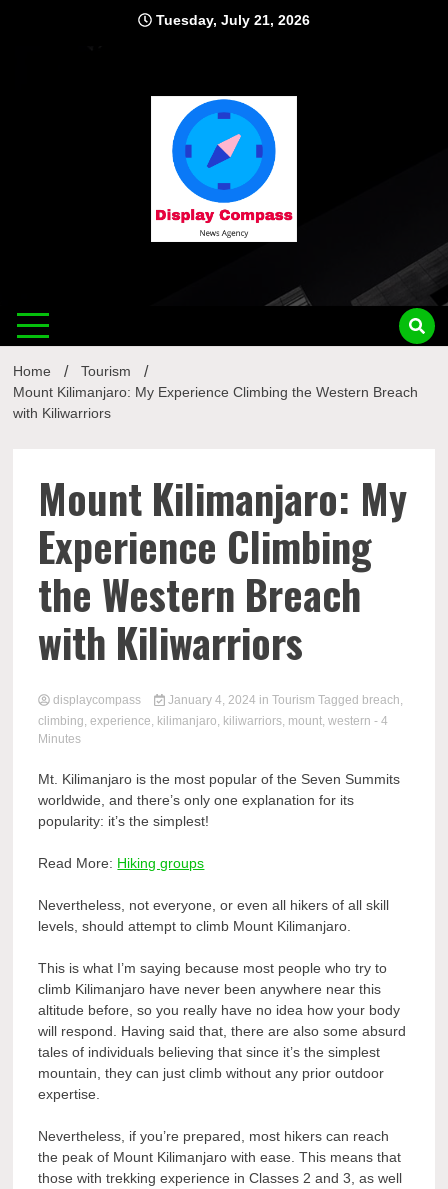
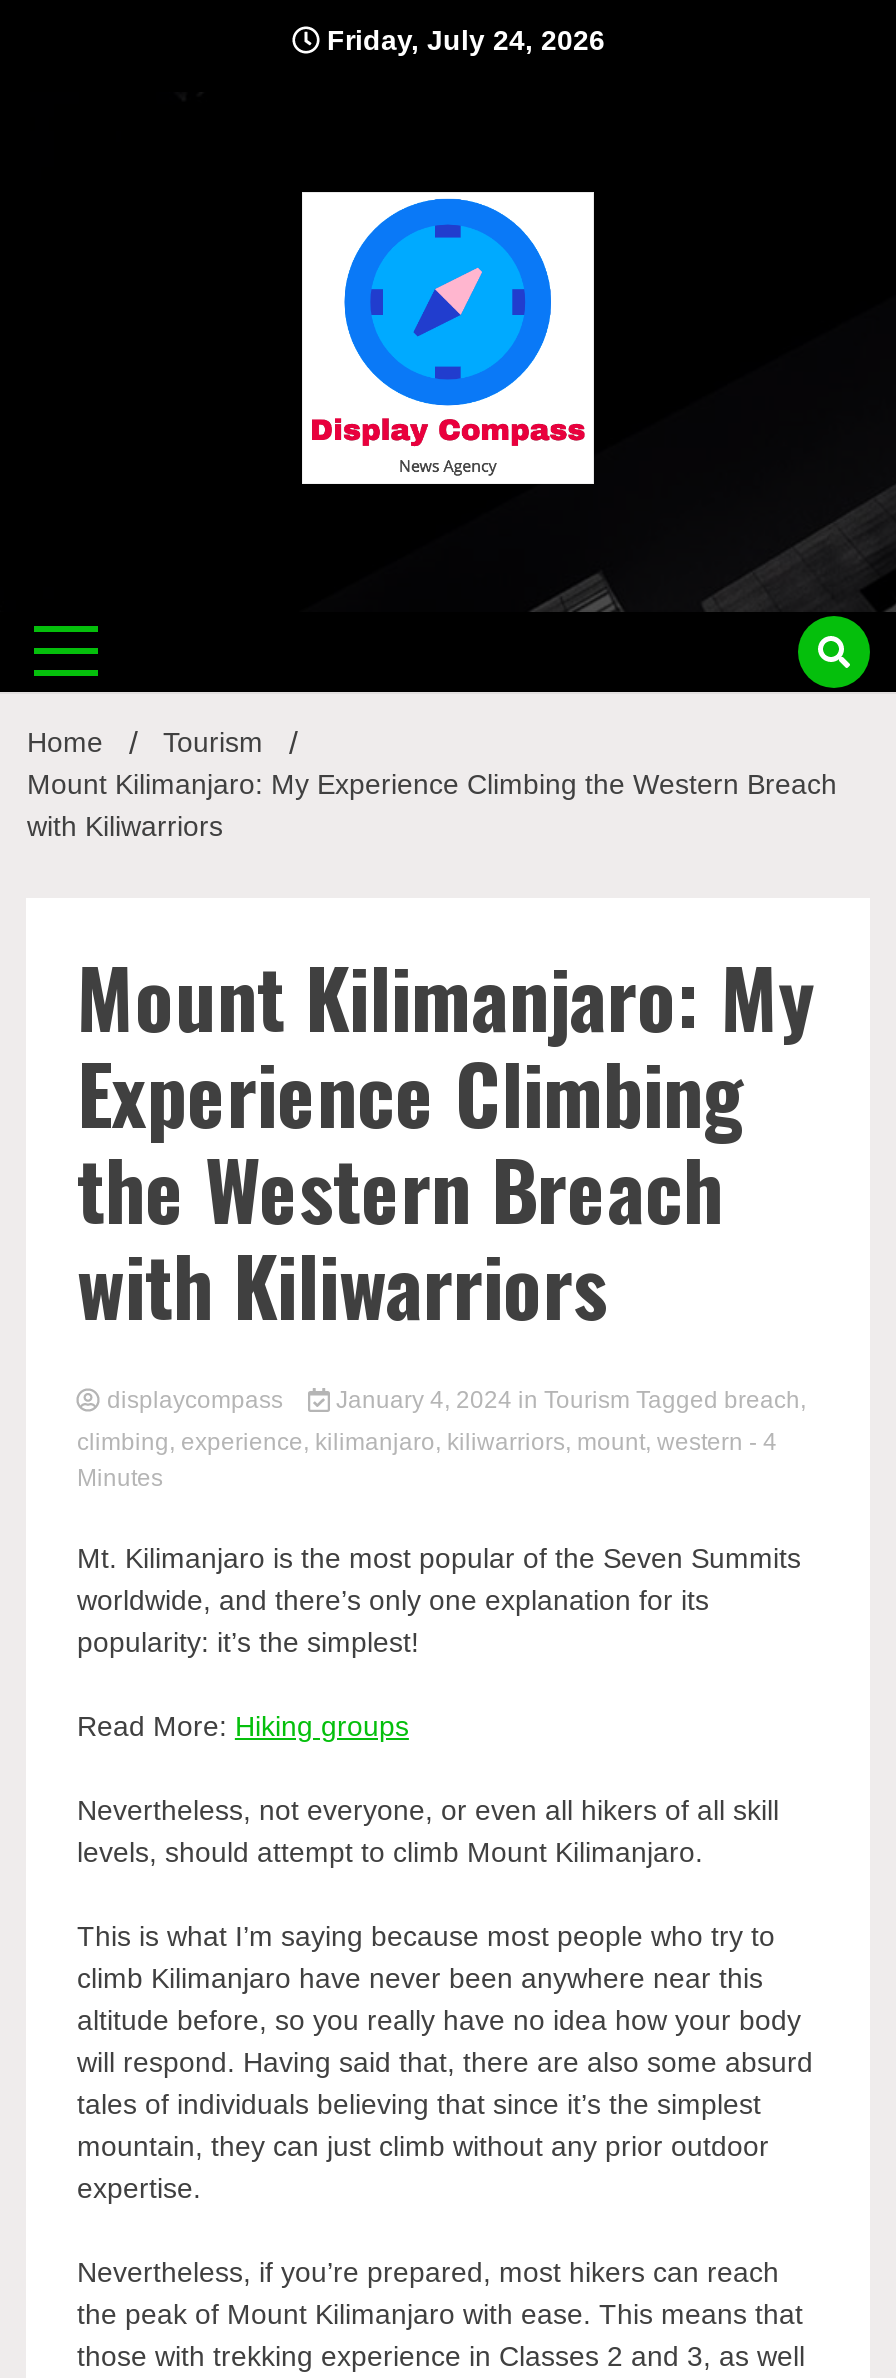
- Tuesday, July 21, 2026
+ Friday, July 24, 2026
